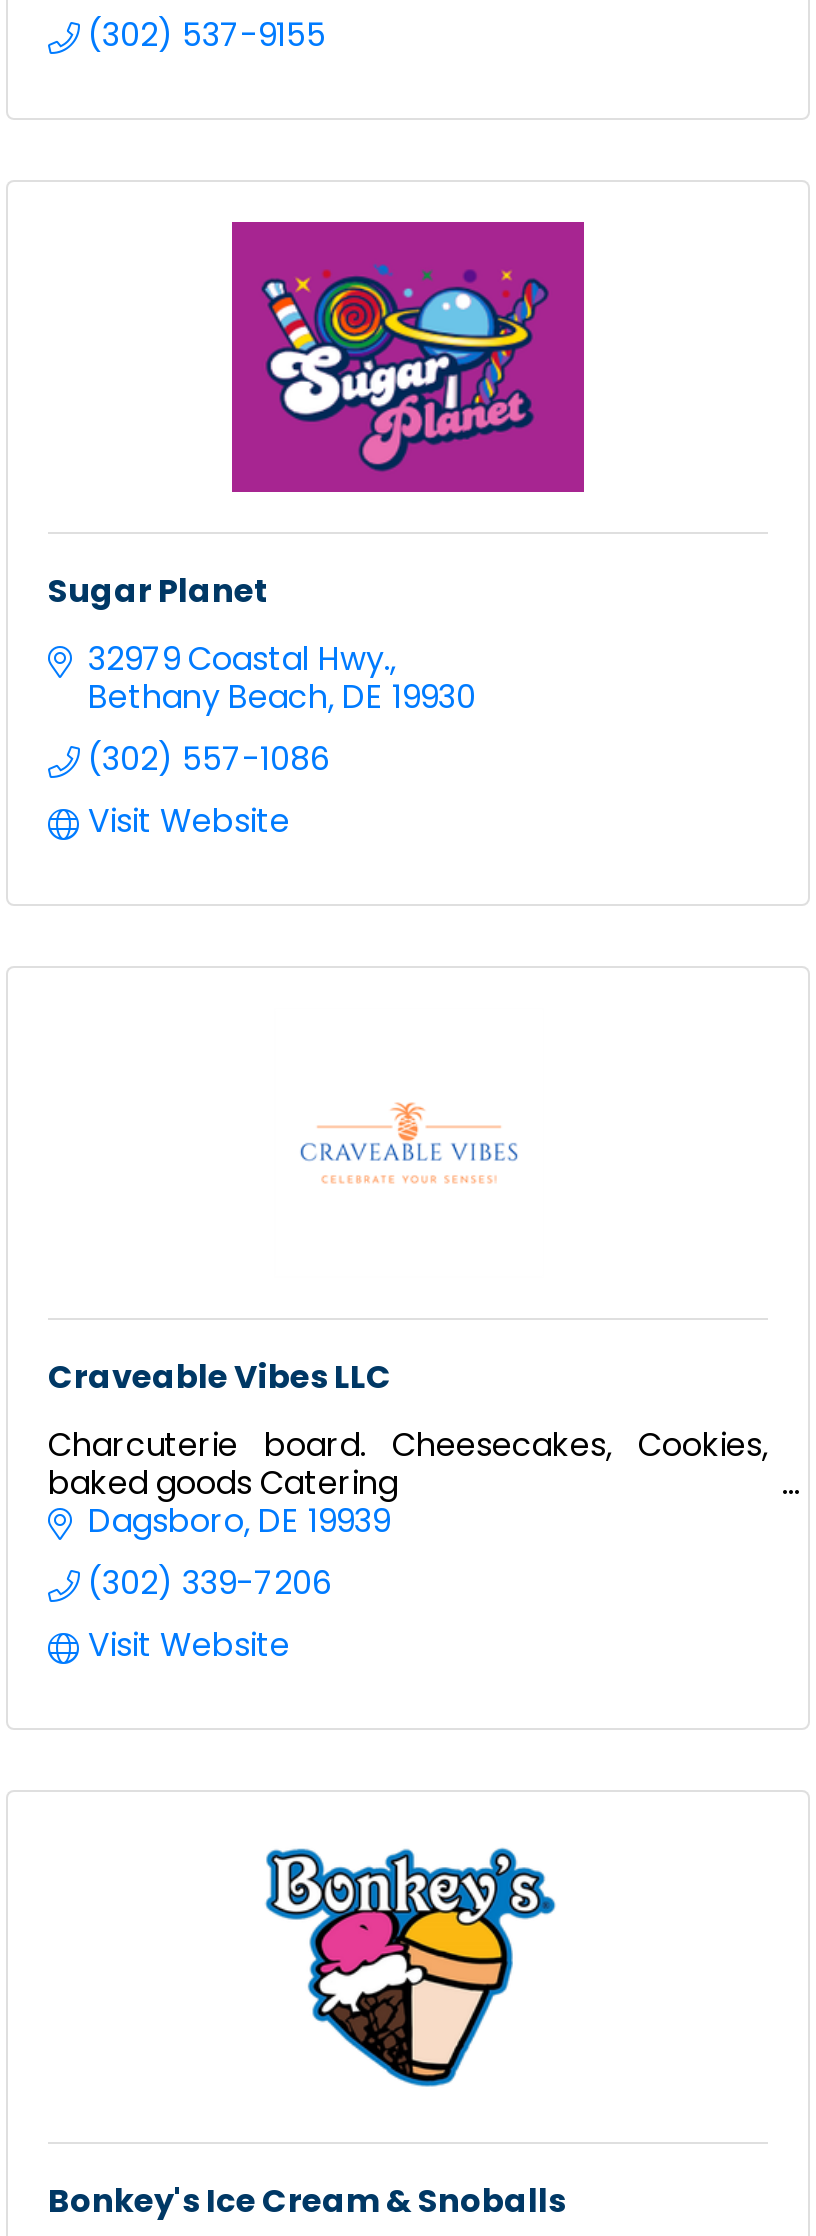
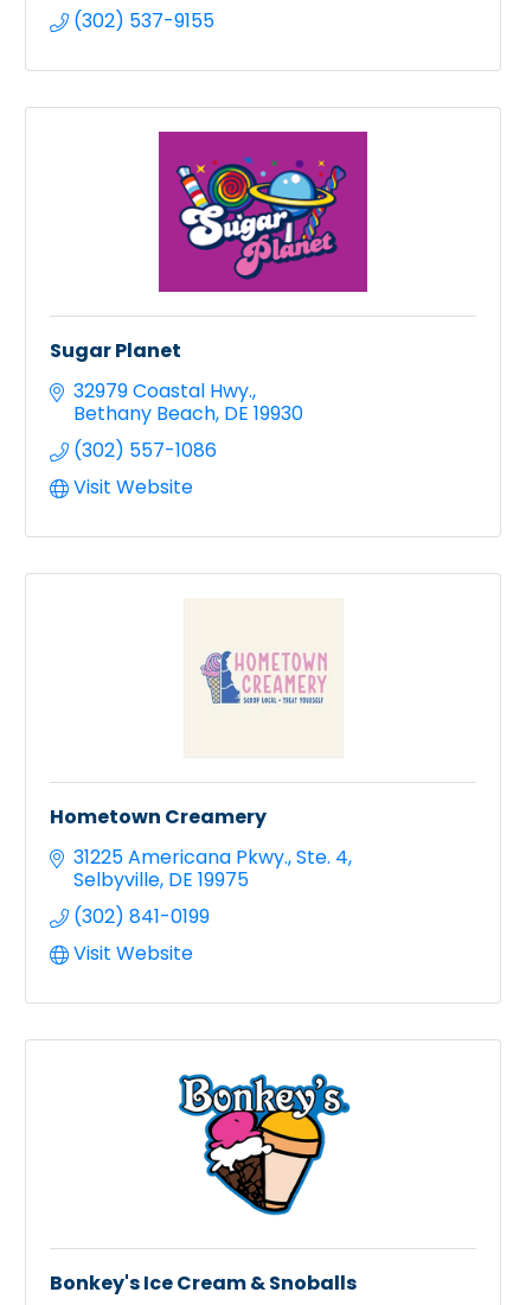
- [image]
+ [image]

- Craveable Vibes LLC
+ Hometown Creamery

- Charcuterie board. Cheesecakes, Cookies,
- baked goods Catering
- Dagsboro DE 19939
- (302) 339-7206
+ 31225 Americana Pkwy. Ste. 4
+ Selbyville DE 19975
+ (302) 841-0199
